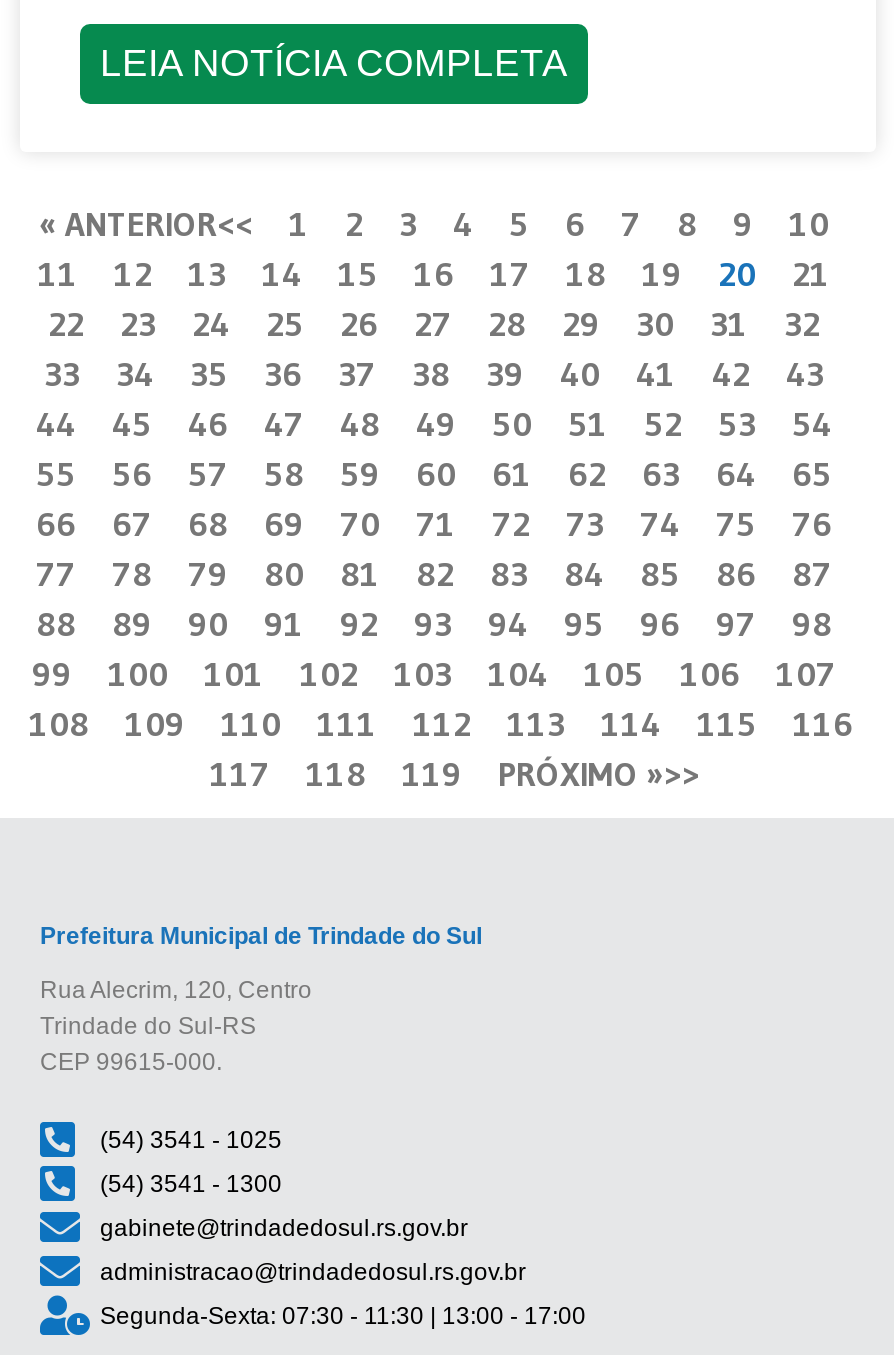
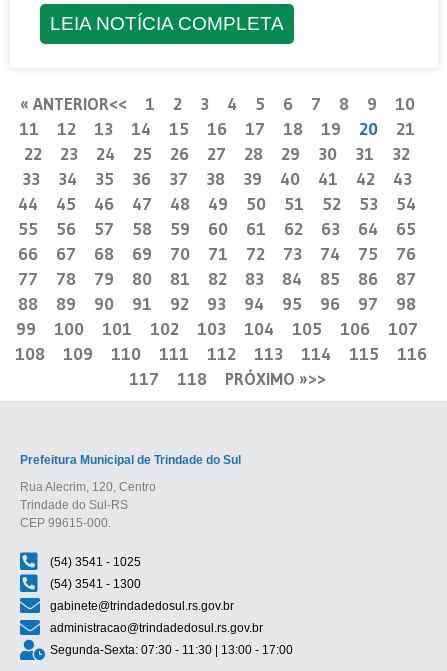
- 119
